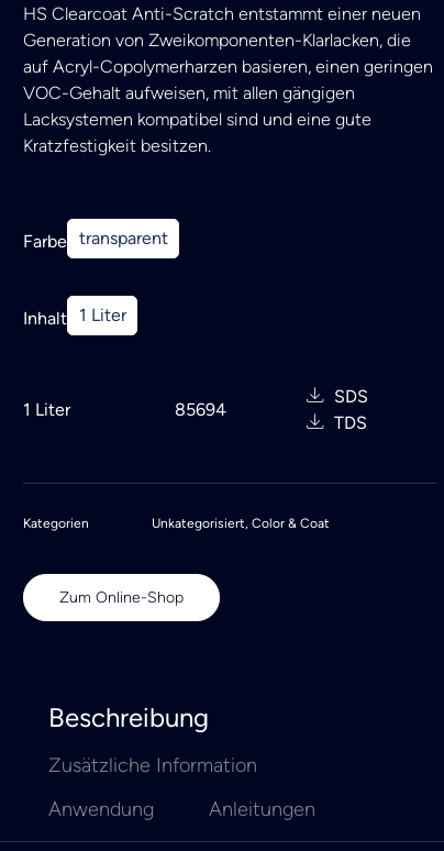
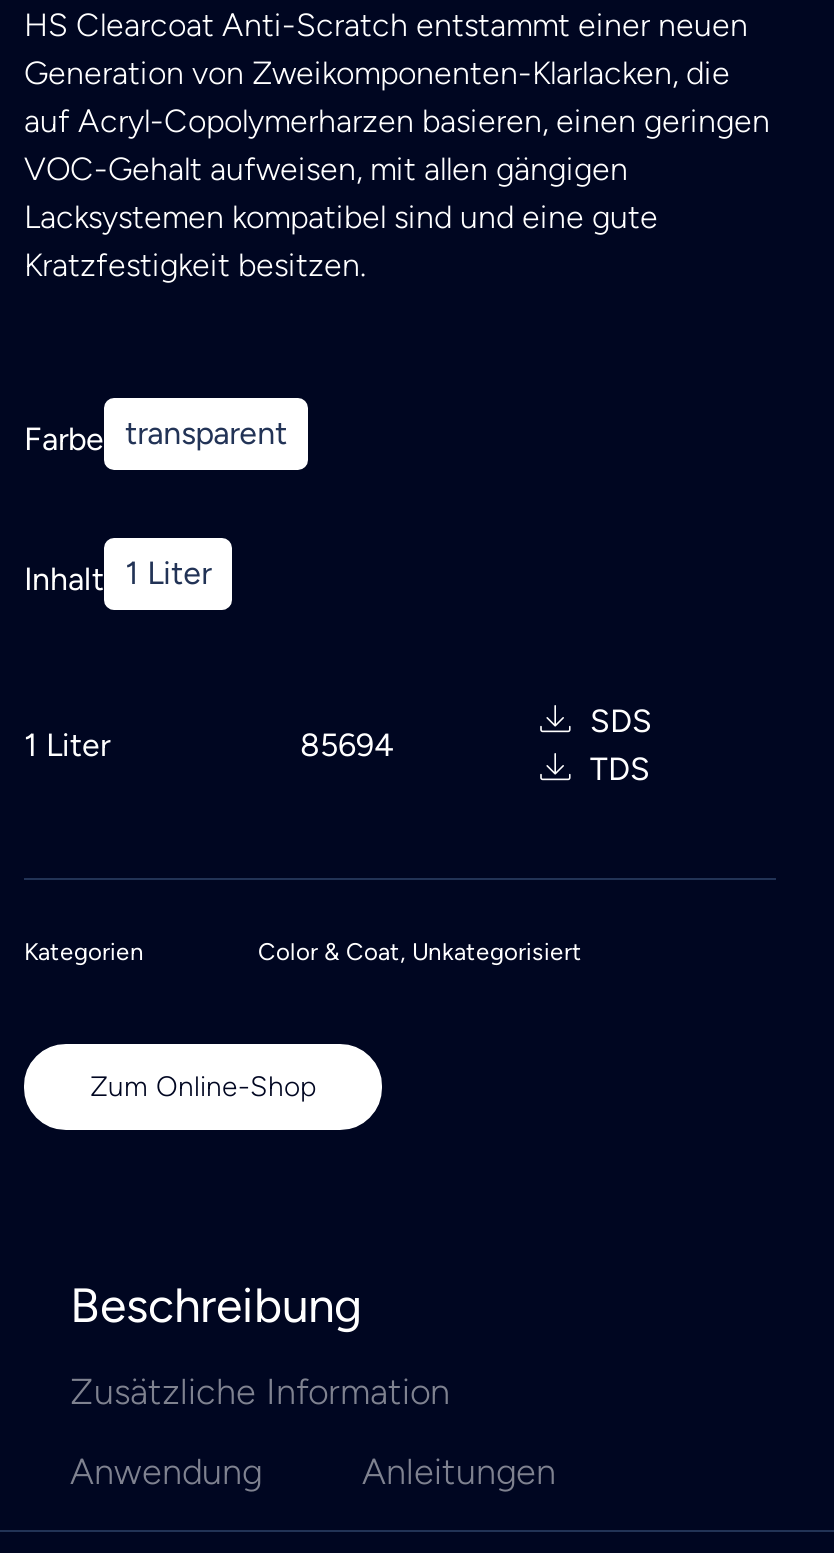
- Unkategorisiert, Color & Coat
+ Color & Coat, Unkategorisiert
